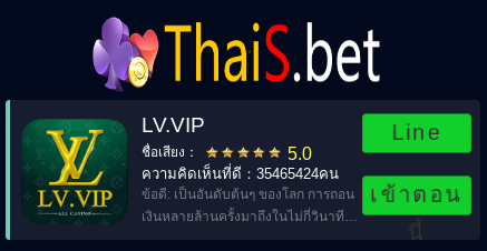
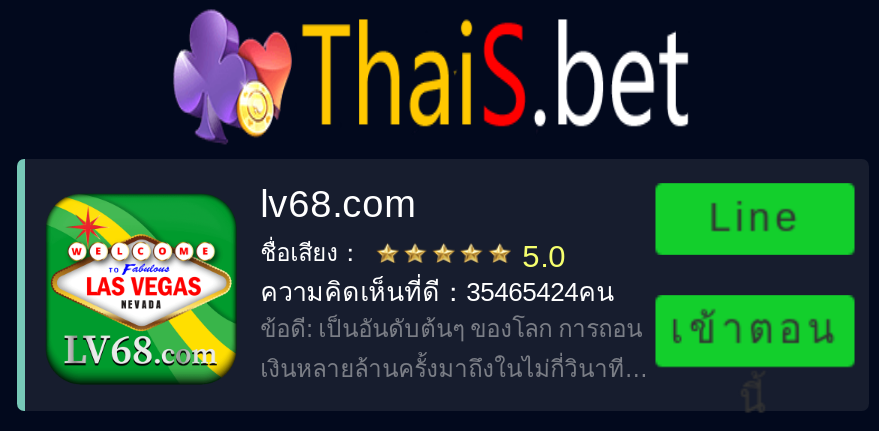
- [image]
- LV.VIP
+ [image]
+ lv68.com
